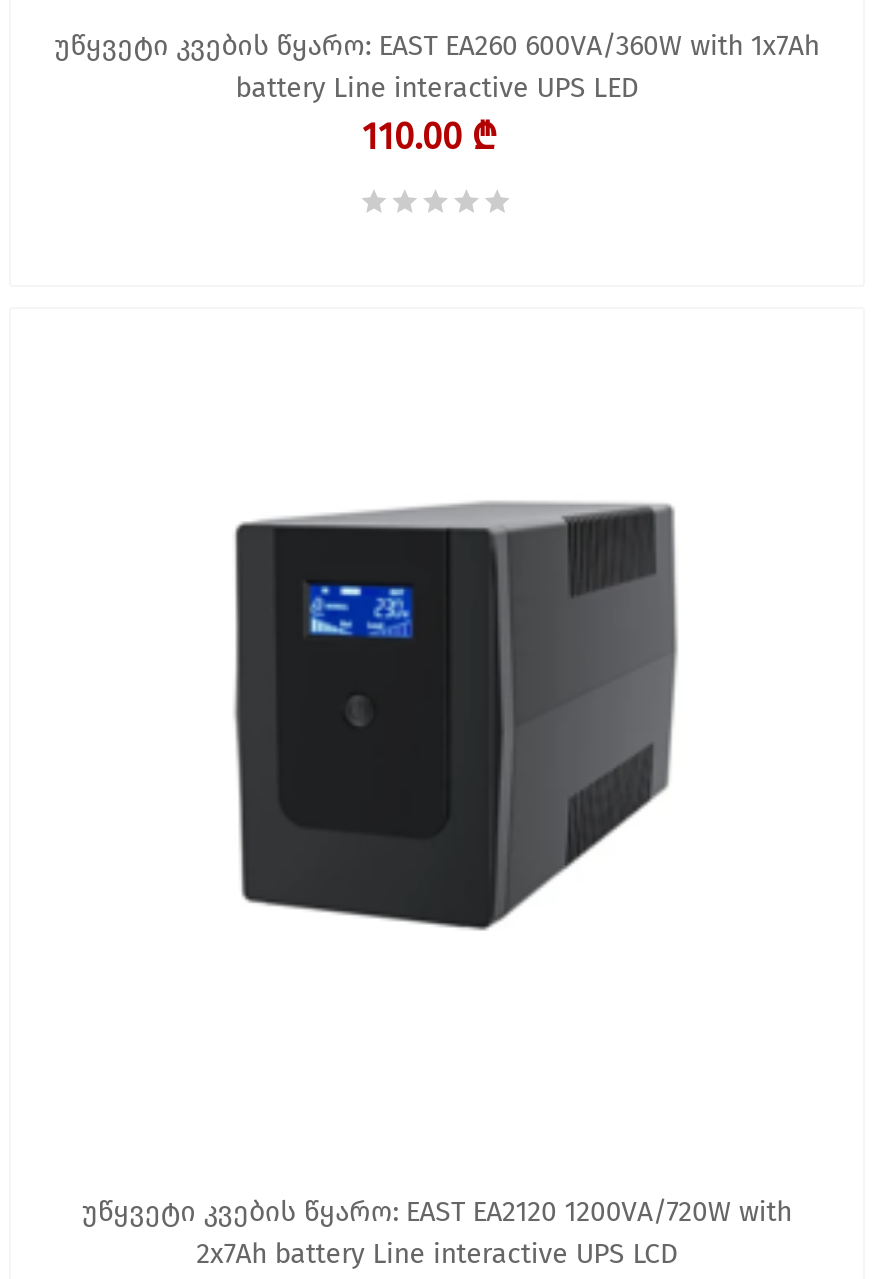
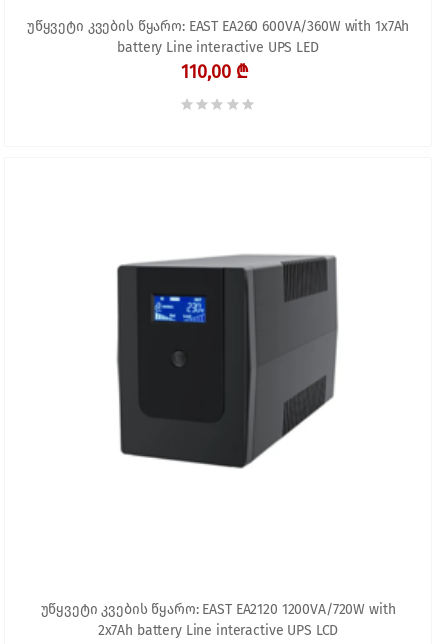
- 110.00 ₾
+ 110,00 ₾
